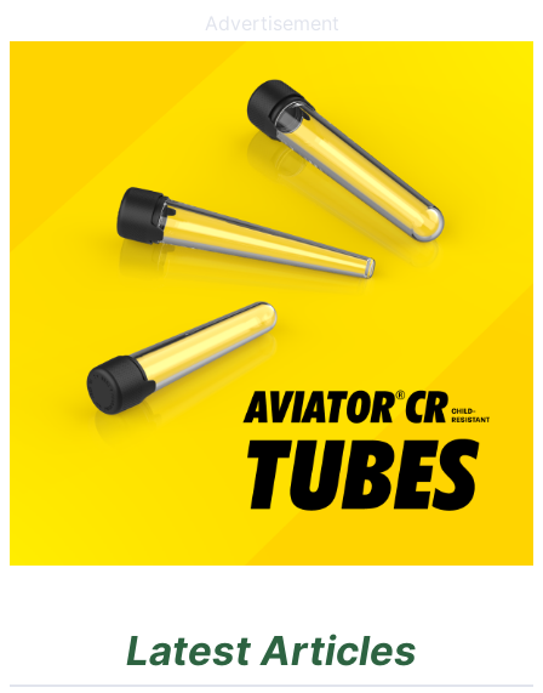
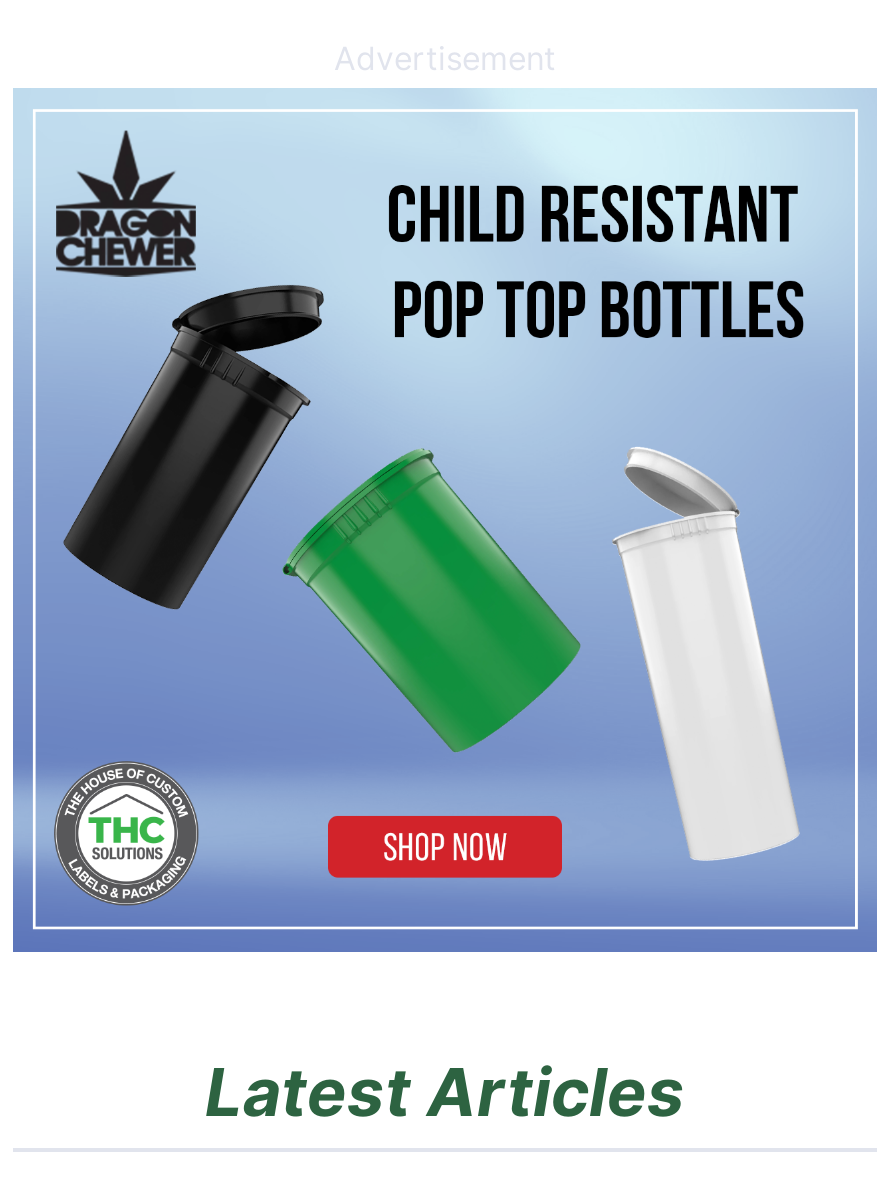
- [image]
+ [image]
